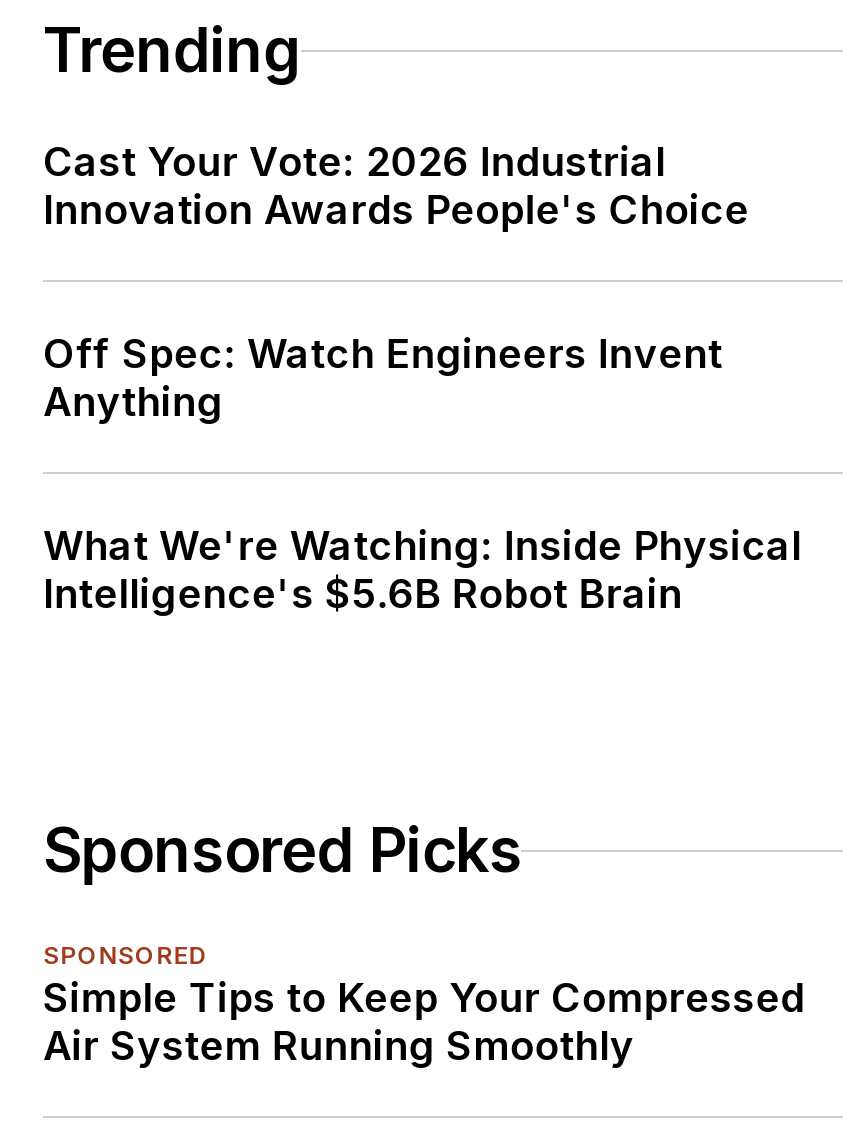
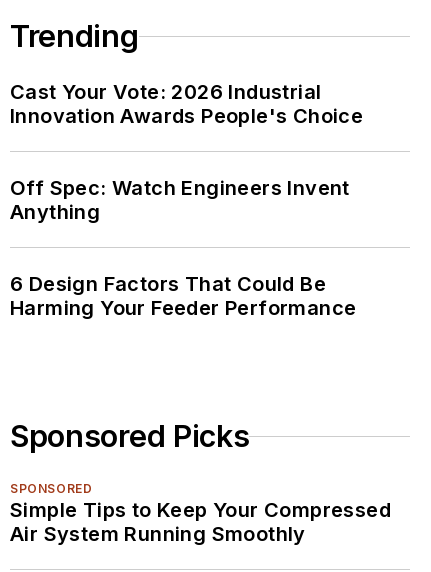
- What We're Watching: Inside Physical
- Intelligence's $5.6B Robot Brain
+ 6 Design Factors That Could Be
+ Harming Your Feeder Performance
